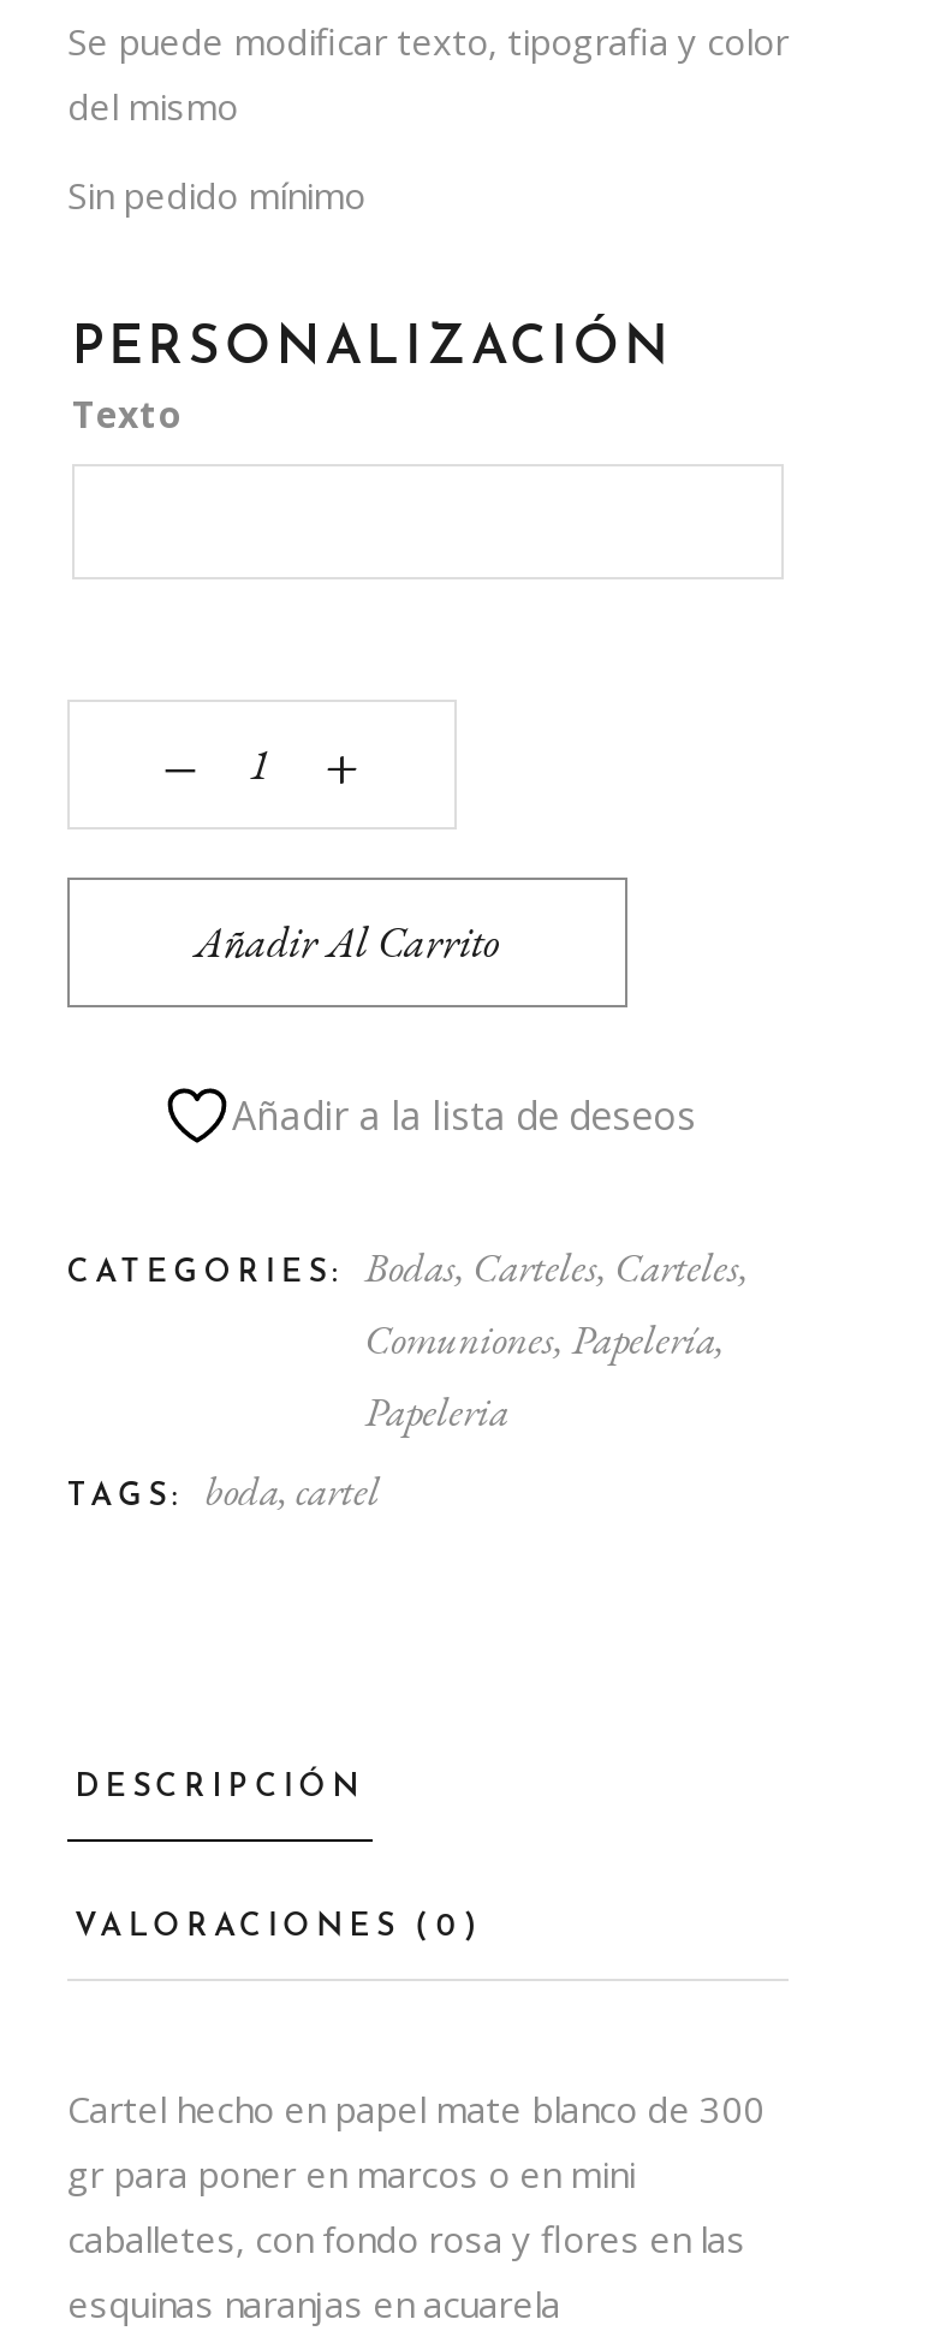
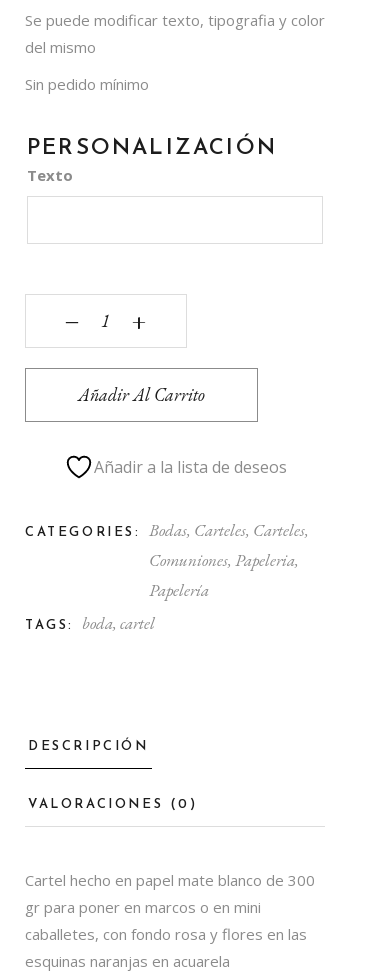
- Comuniones, Papelería,
- Papeleria
+ Comuniones, Papeleria,
+ Papelería
